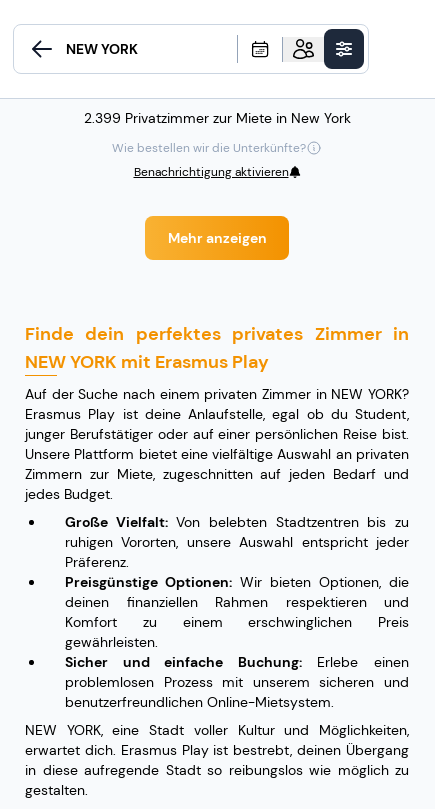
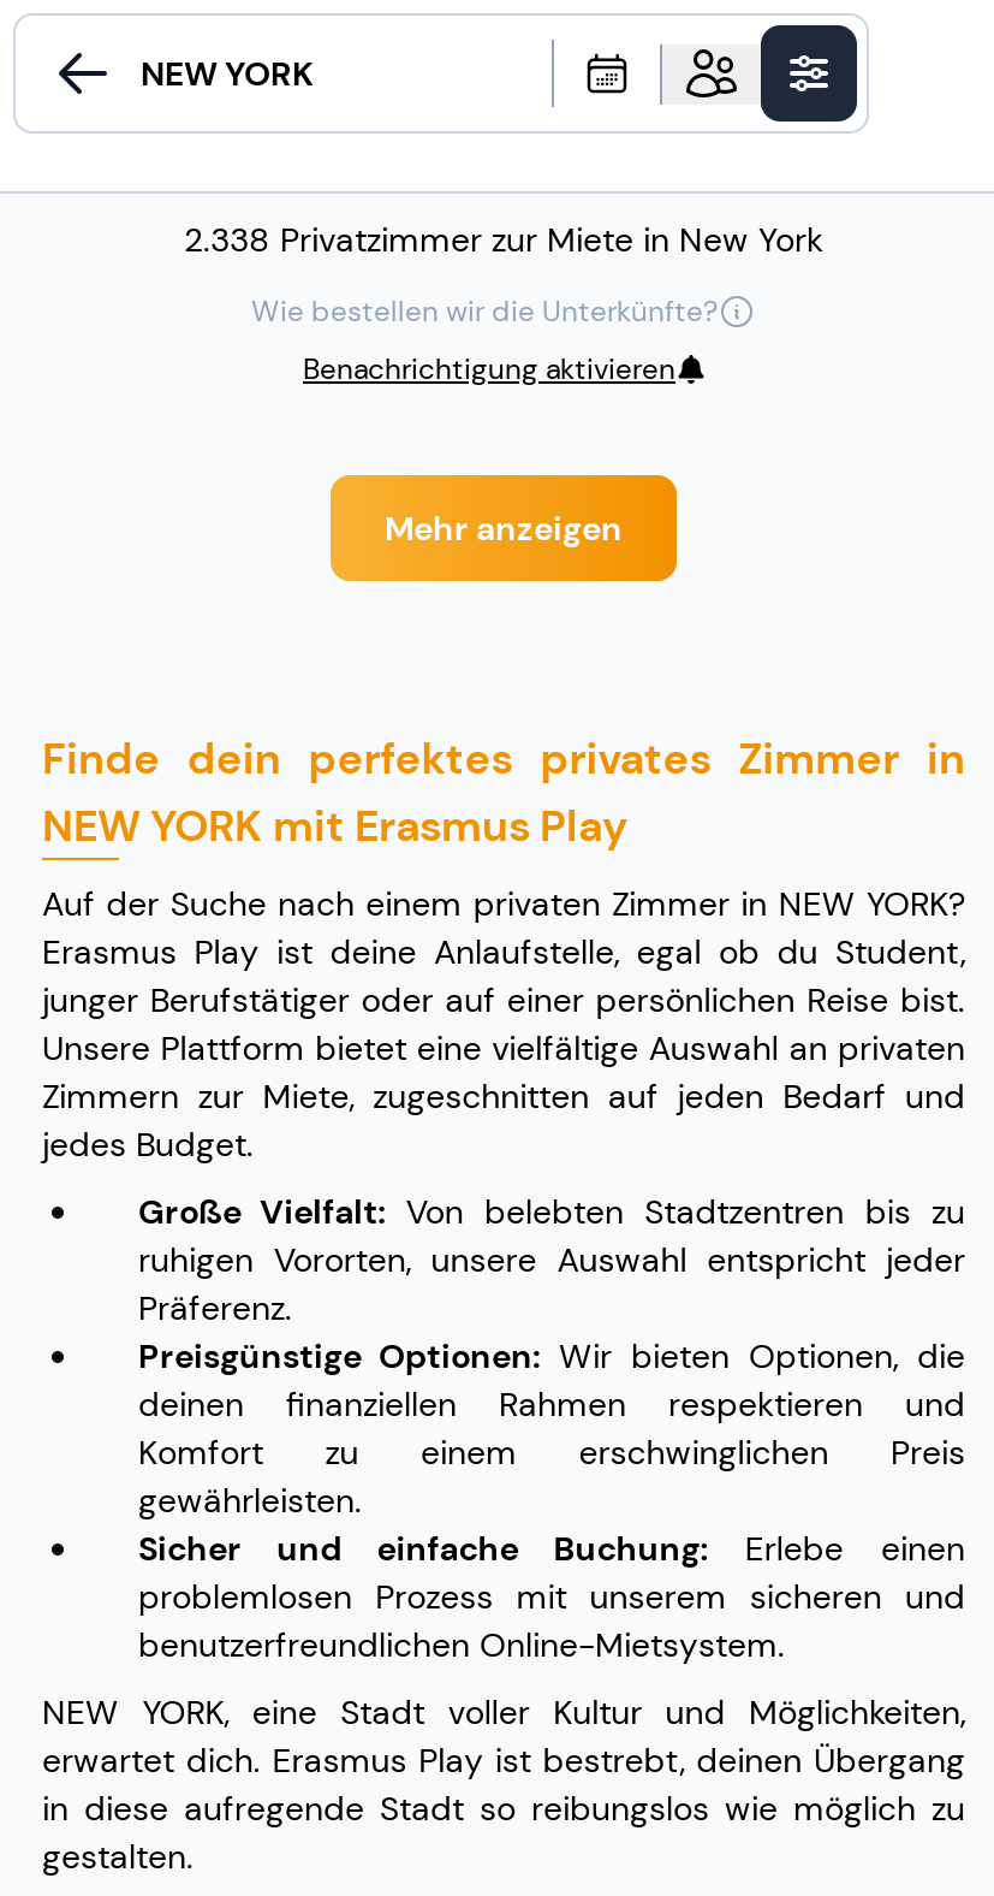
- 2.399 Privatzimmer zur Miete in New York
+ 2.338 Privatzimmer zur Miete in New York
